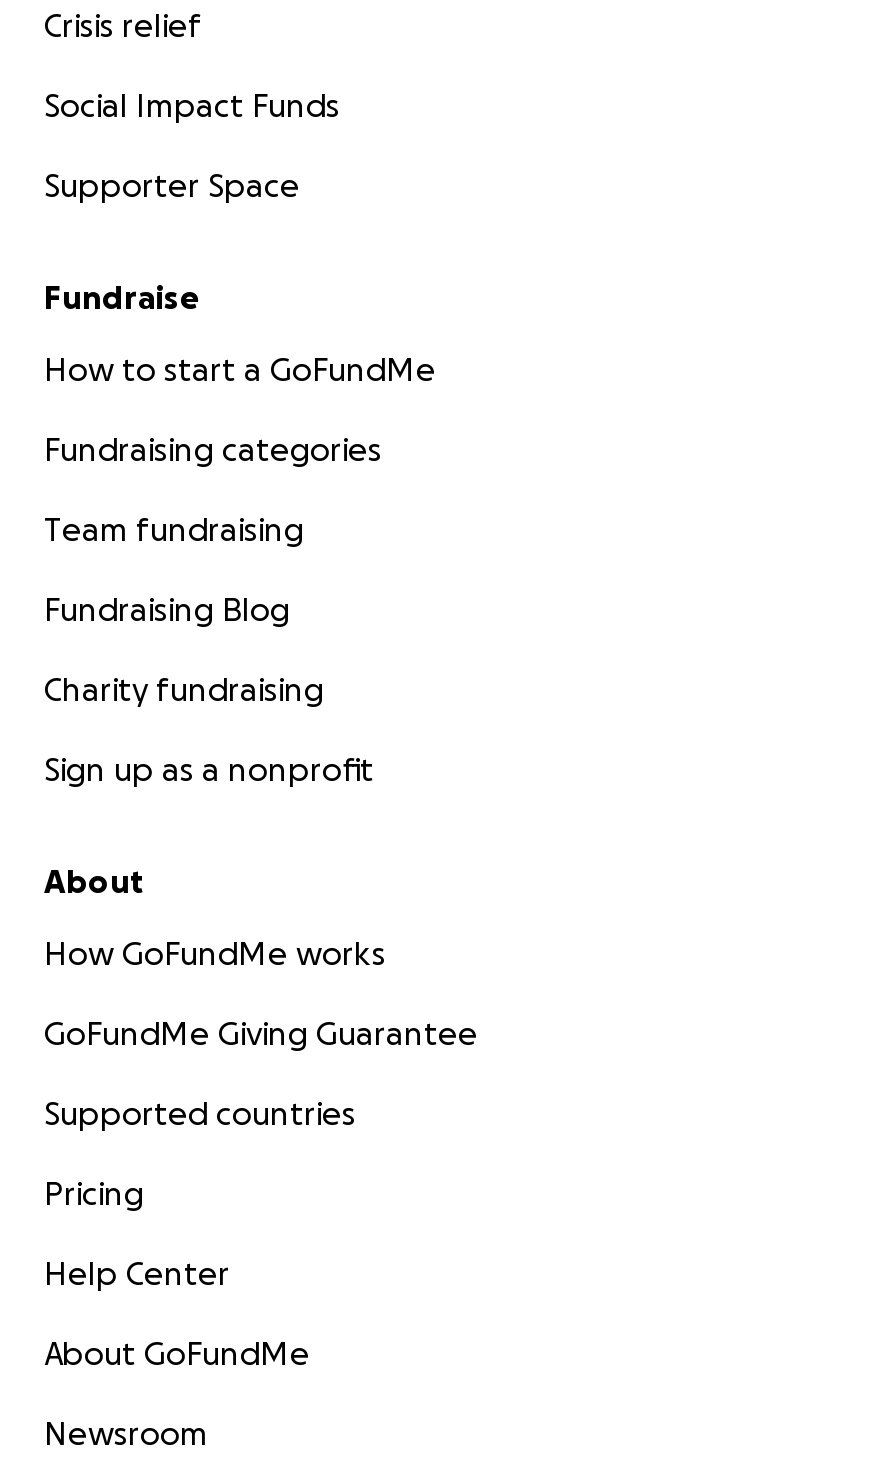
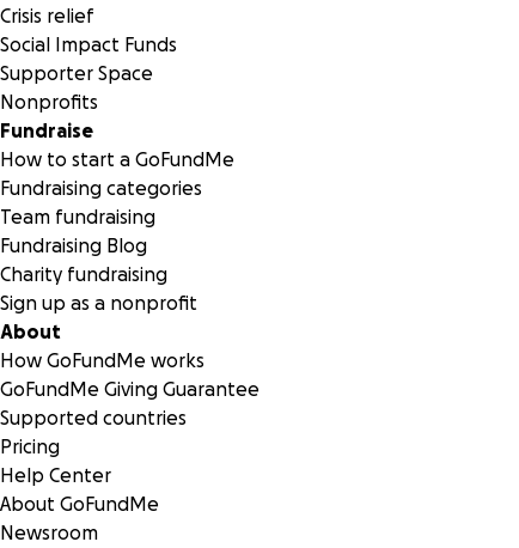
+ Nonprofits
